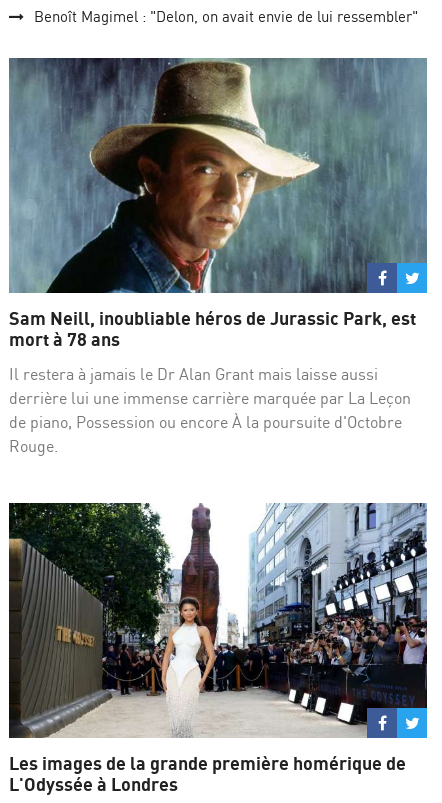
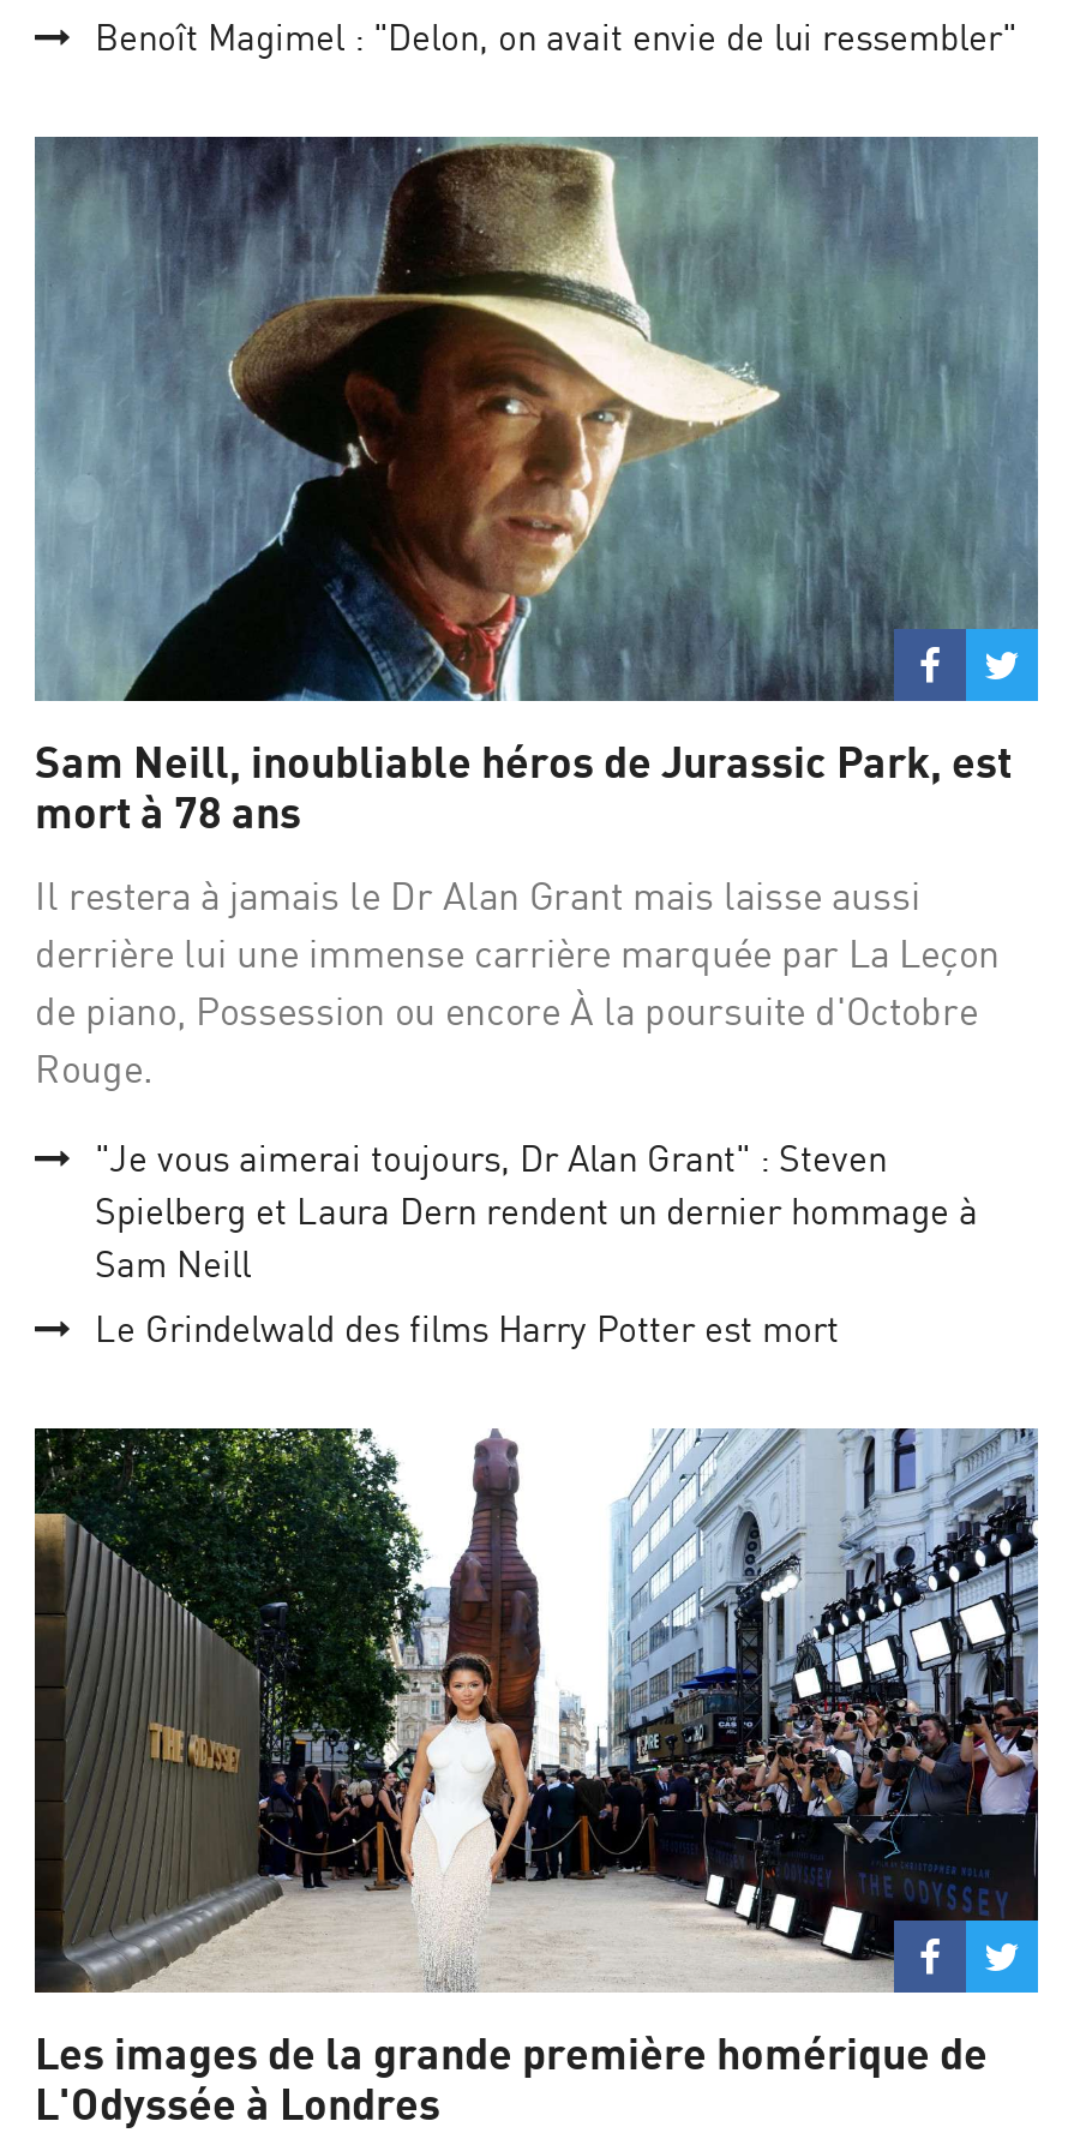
+ "Je vous aimerai toujours, Dr Alan Grant" : Steven
+ Spielberg et Laura Dern rendent un dernier hommage à
+ Sam Neill
+ Le Grindelwald des films Harry Potter est mort
